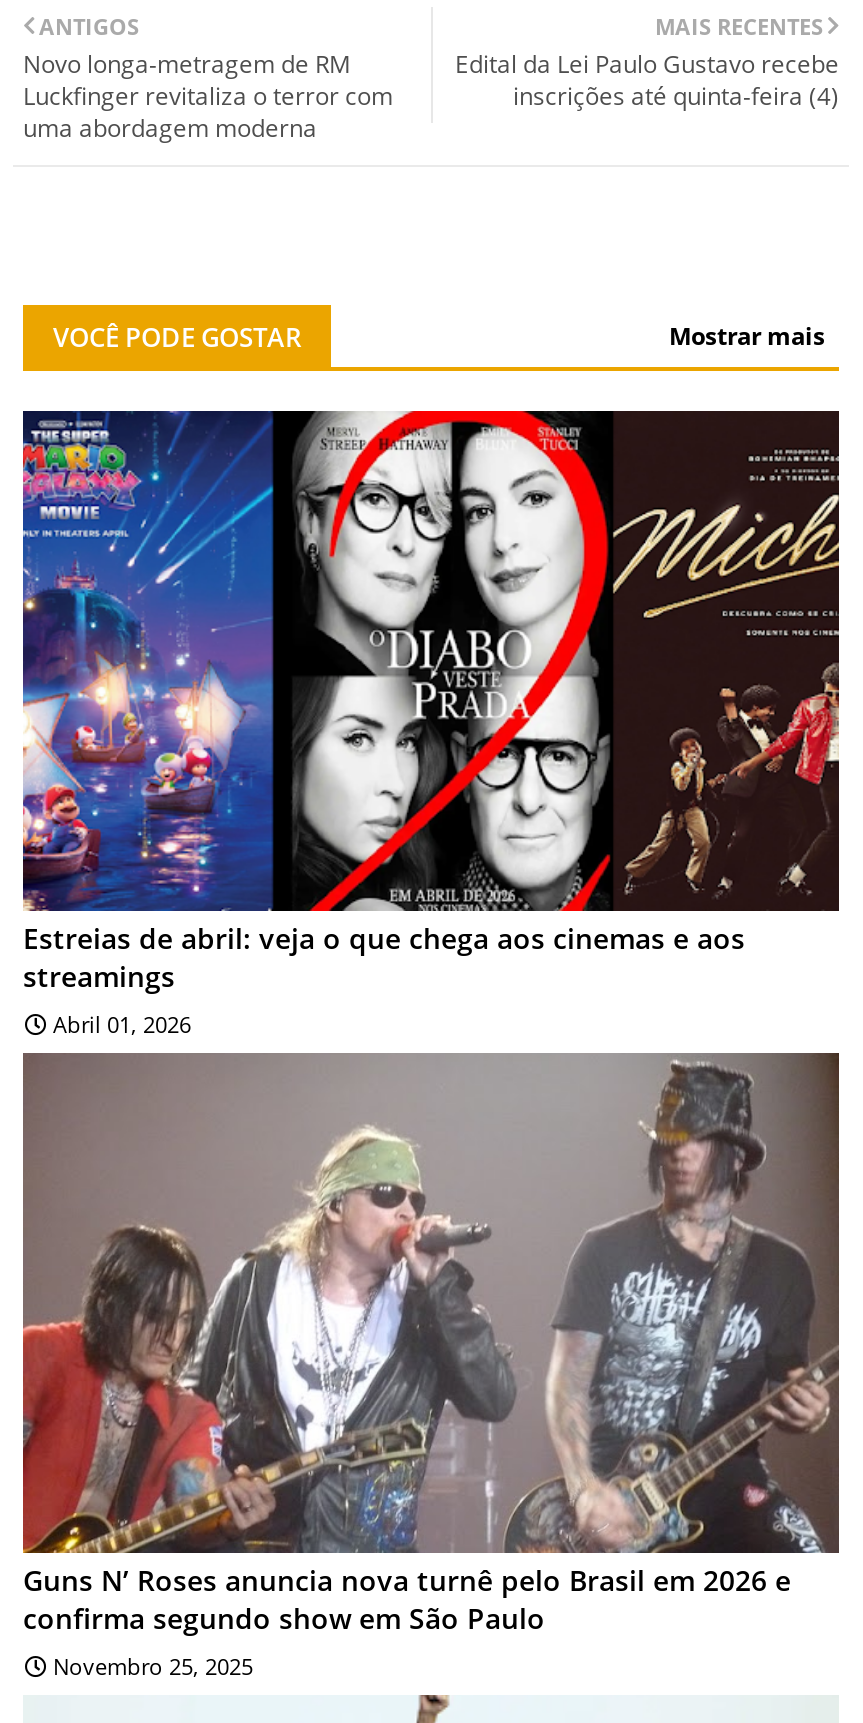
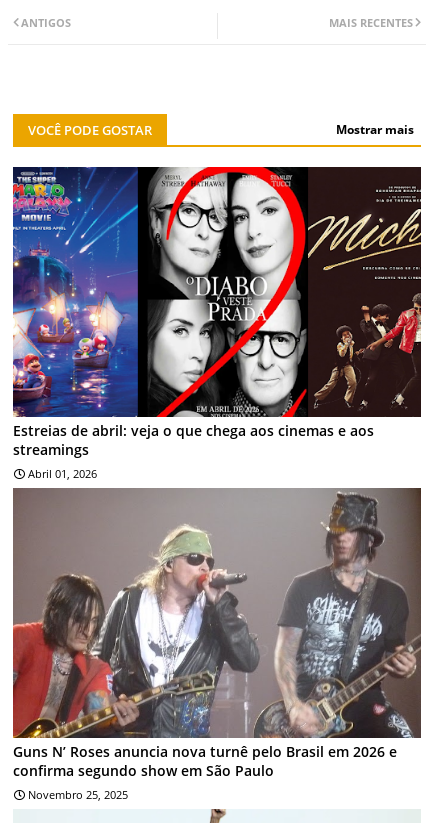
- Novo longa-metragem de RM
- Luckfinger revitaliza o terror com
- uma abordagem moderna

- Edital da Lei Paulo Gustavo recebe
- inscrições até quinta-feira (4)
